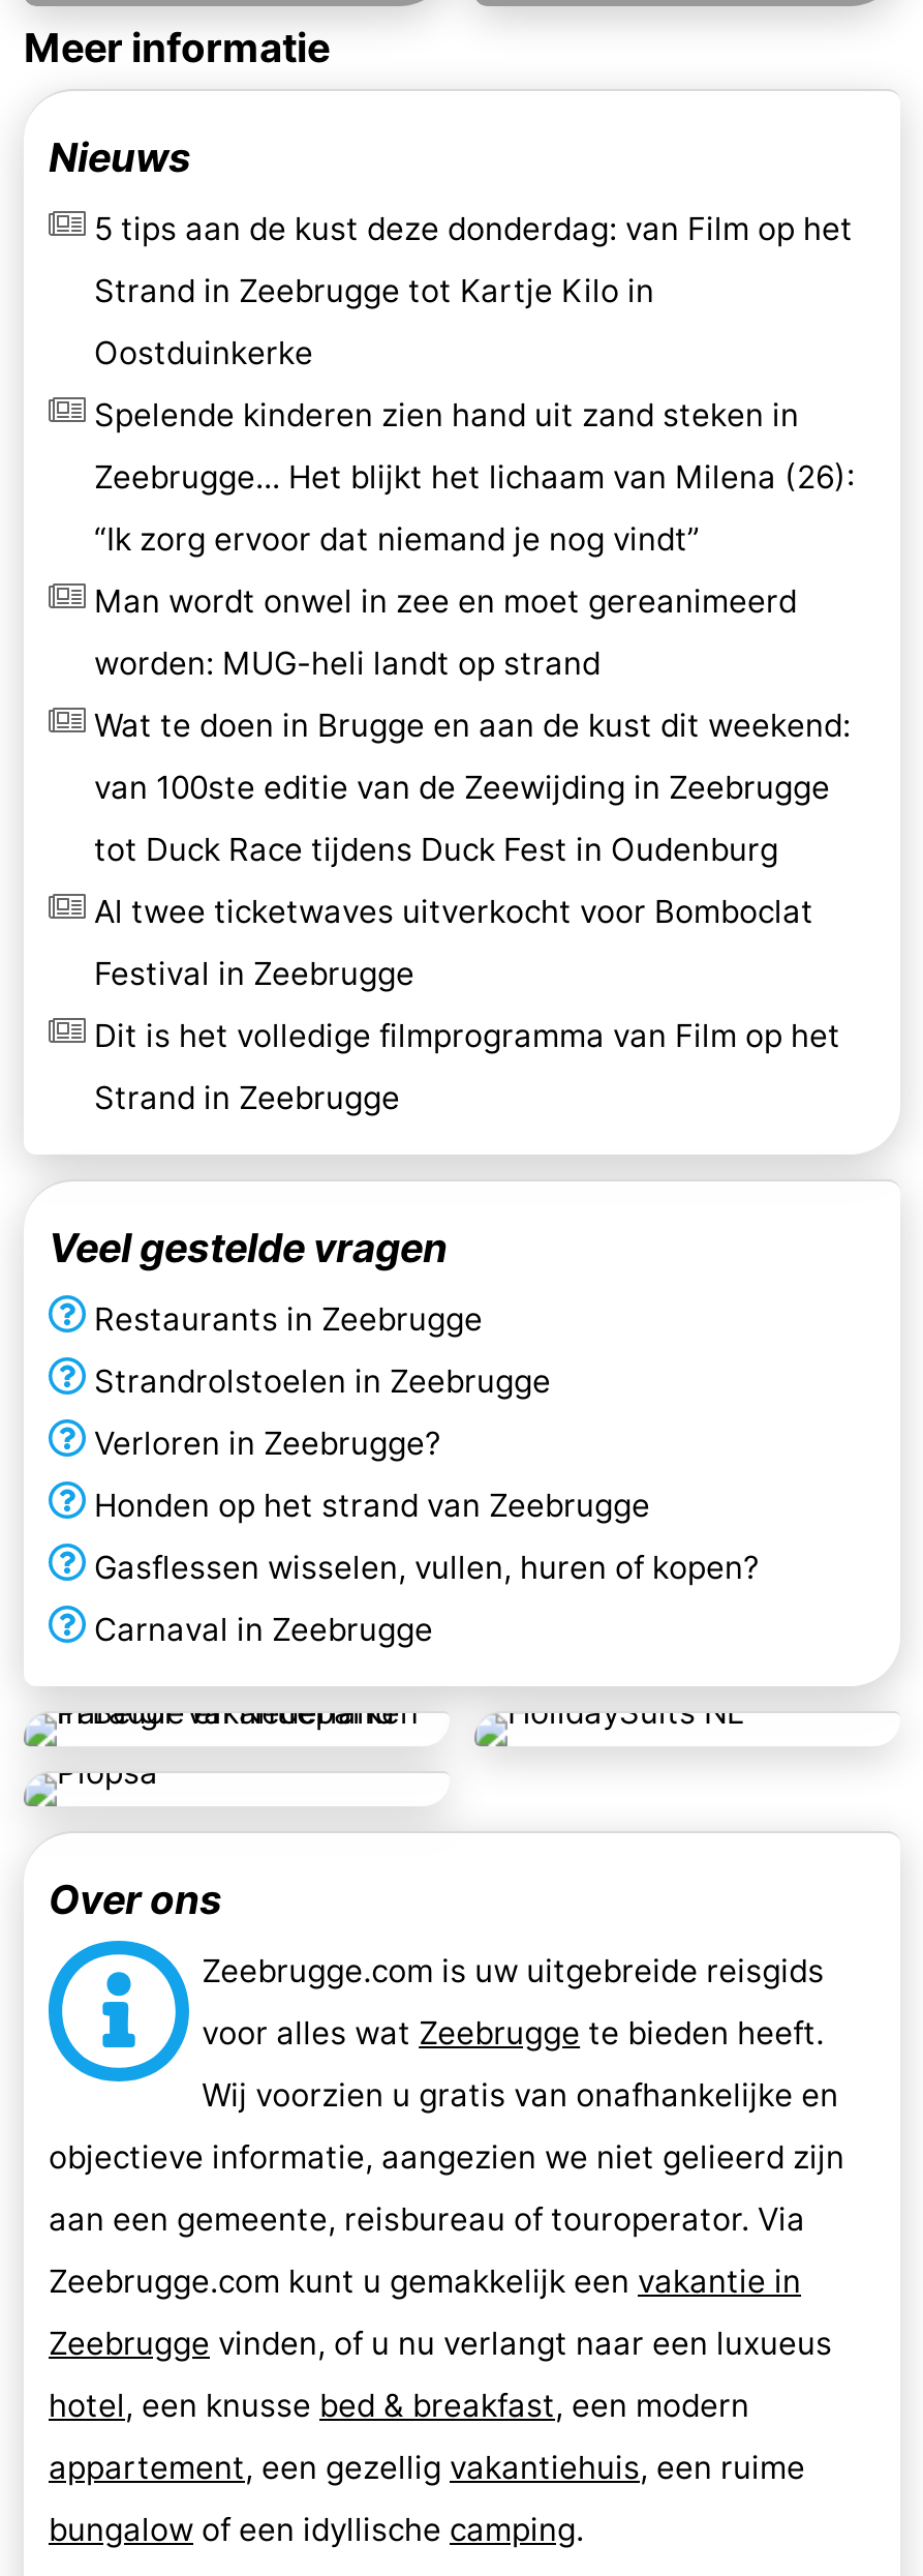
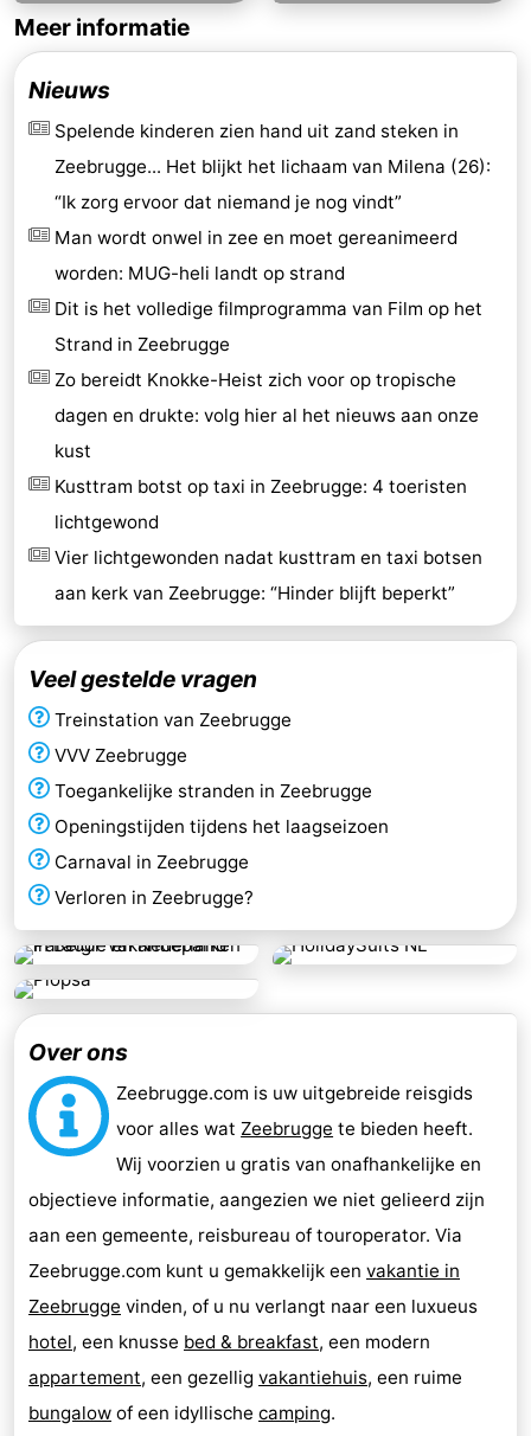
- 5 tips aan de kust deze donderdag: van Film op het
- Strand in Zeebrugge tot Kartje Kilo in
- Oostduinkerke

moved up: Spelende kinderen zien hand uit zand steken in | Zeebrugge... Het blijkt het lichaam van Milena (26): | “Ik zorg ervoor dat niemand je nog vindt” | Man wordt onwel in zee en moet gereanimeerd | worden: MUG-heli landt op strand

- Wat te doen in Brugge en aan de kust dit weekend:
- van 100ste editie van de Zeewijding in Zeebrugge
- tot Duck Race tijdens Duck Fest in Oudenburg
- Al twee ticketwaves uitverkocht voor Bomboclat
- Festival in Zeebrugge

moved up: Dit is het volledige filmprogramma van Film op het | Strand in Zeebrugge

+ Zo bereidt Knokke-Heist zich voor op tropische
+ dagen en drukte: volg hier al het nieuws aan onze
+ kust
+ Kusttram botst op taxi in Zeebrugge: 4 toeristen
+ lichtgewond
+ Vier lichtgewonden nadat kusttram en taxi botsen
+ aan kerk van Zeebrugge: “Hinder blijft beperkt”

- Restaurants in Zeebrugge
- Strandrolstoelen in Zeebrugge
- Honden op het strand van Zeebrugge
- Gasflessen wisselen, vullen, huren of kopen?
+ Treinstation van Zeebrugge
+ VVV Zeebrugge
+ Toegankelijke stranden in Zeebrugge
+ Openingstijden tijdens het laagseizoen

moved down: Verloren in Zeebrugge?

moved up: Carnaval in Zeebrugge
